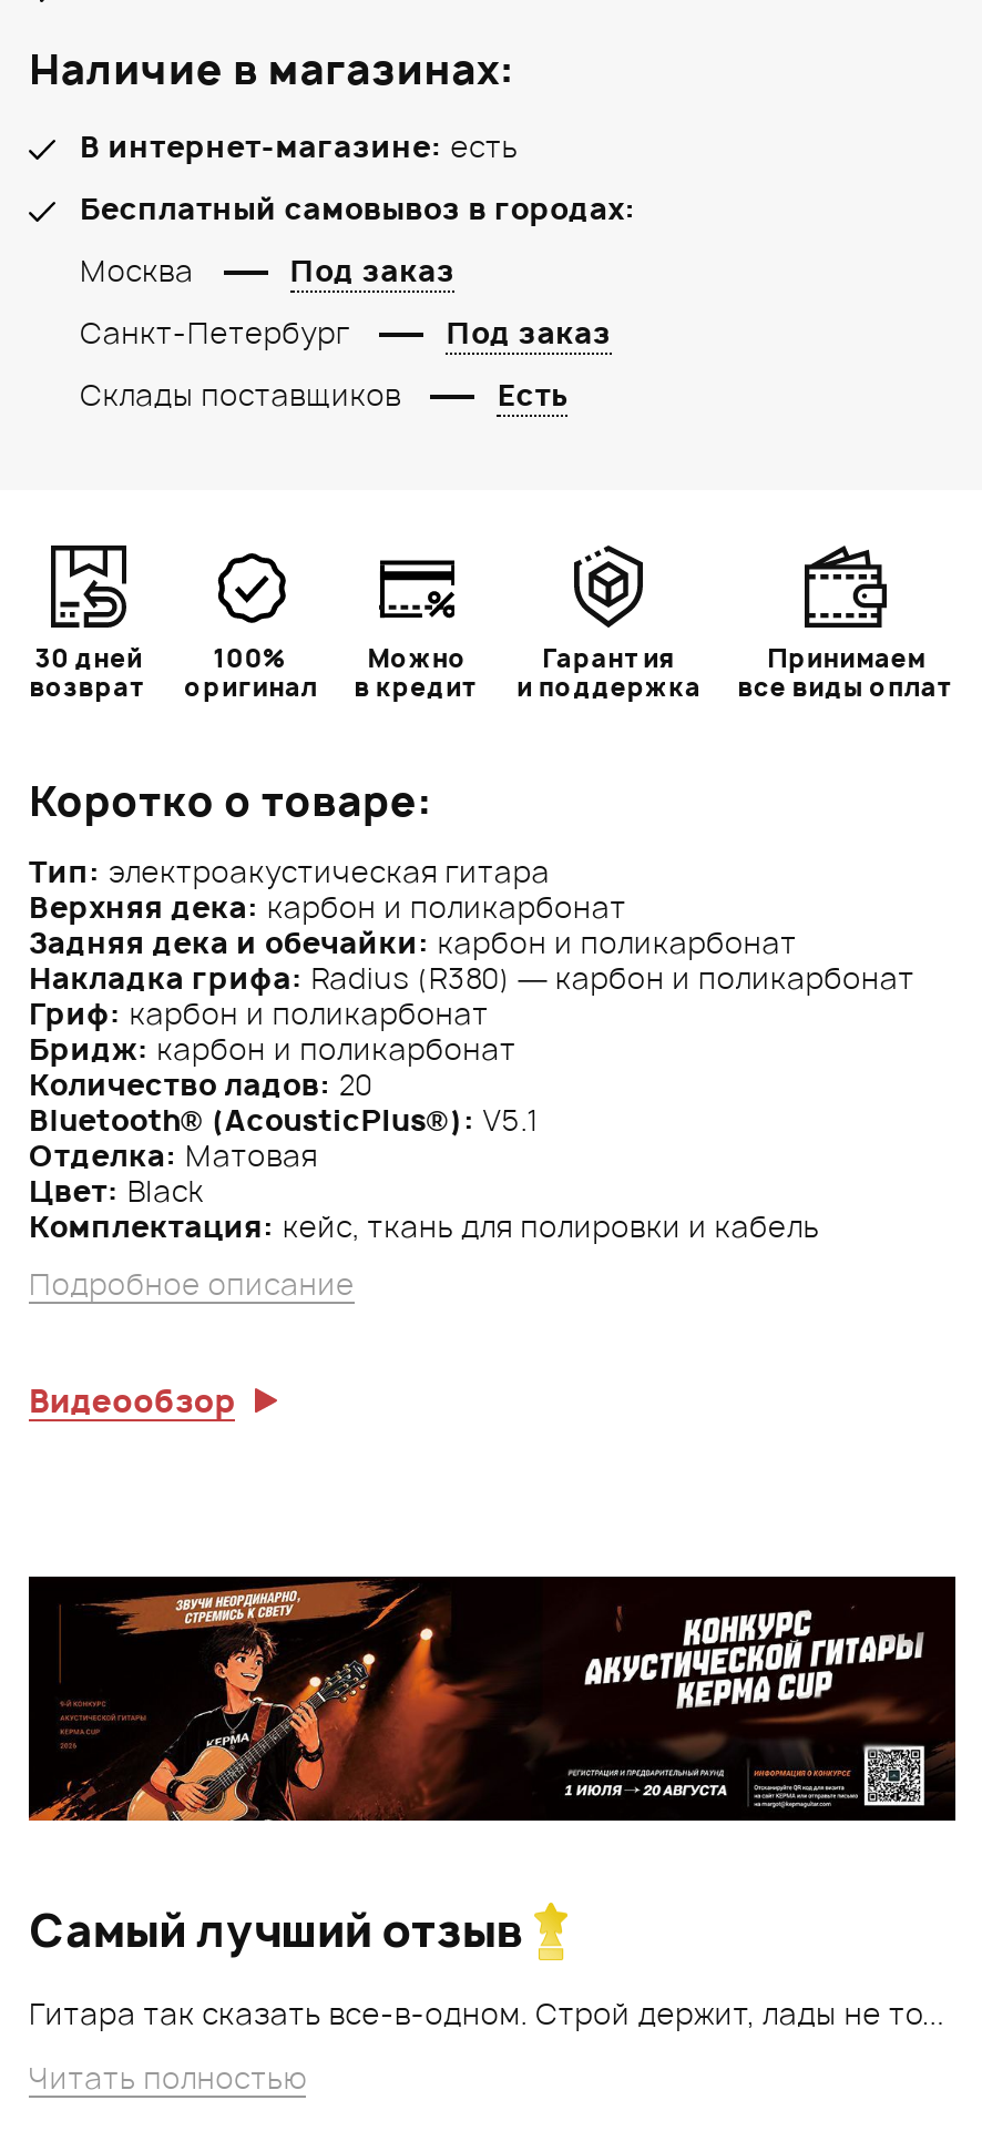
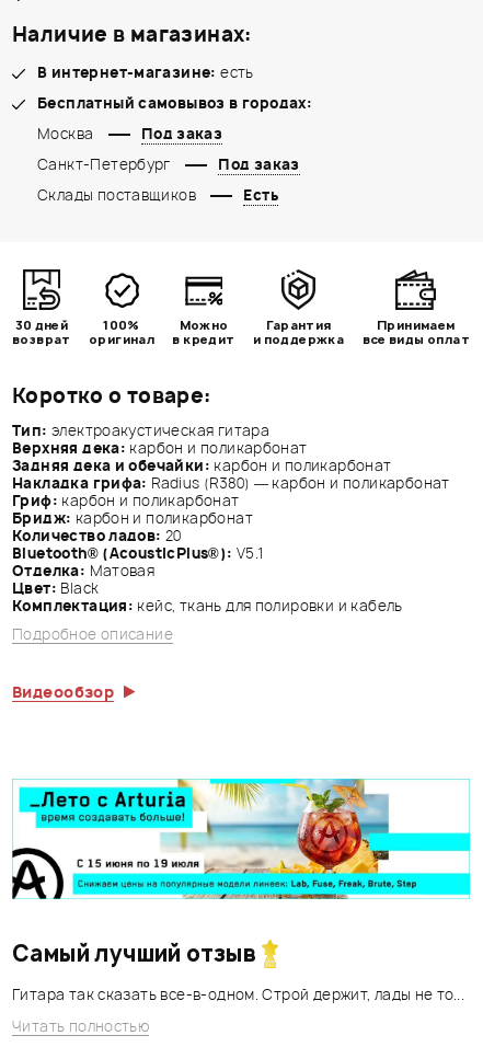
- [image]
+ [image]
